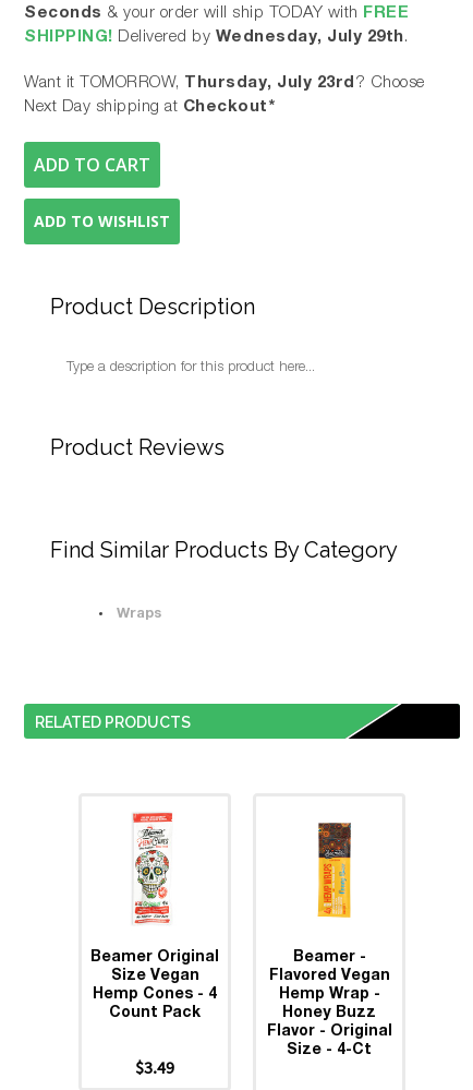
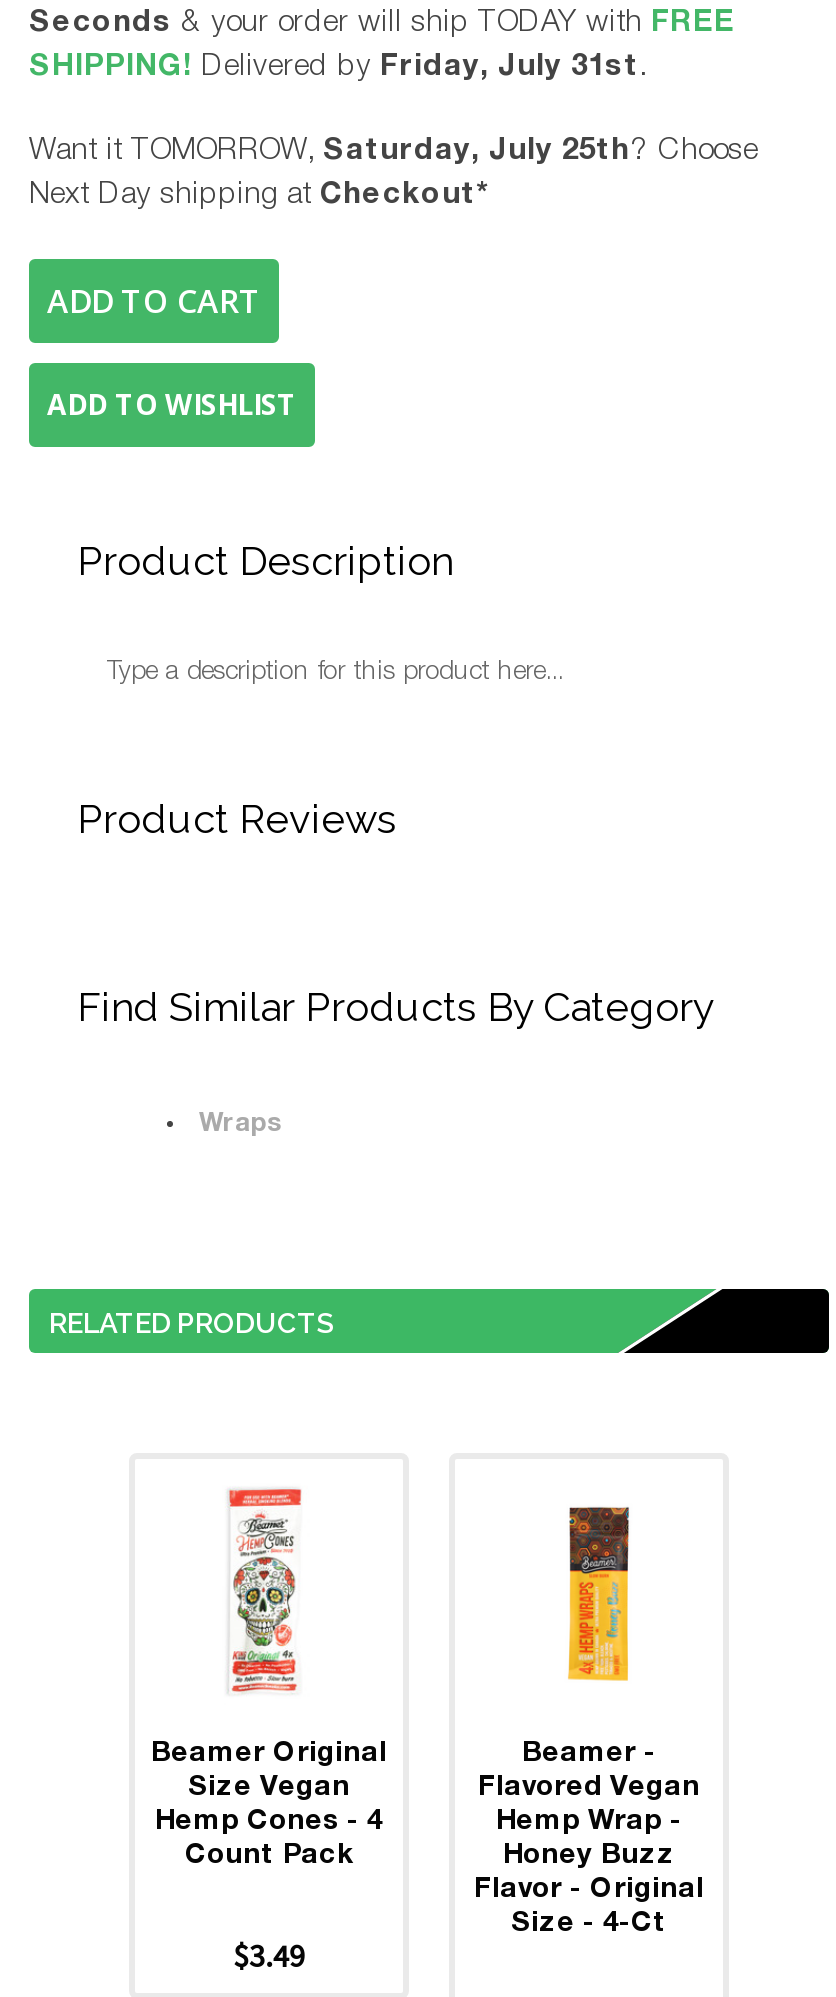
- SHIPPING! Delivered by Wednesday, July 29th.
+ SHIPPING! Delivered by Friday, July 31st.

- Want it TOMORROW, Thursday, July 23rd? Choose
+ Want it TOMORROW, Saturday, July 25th? Choose
